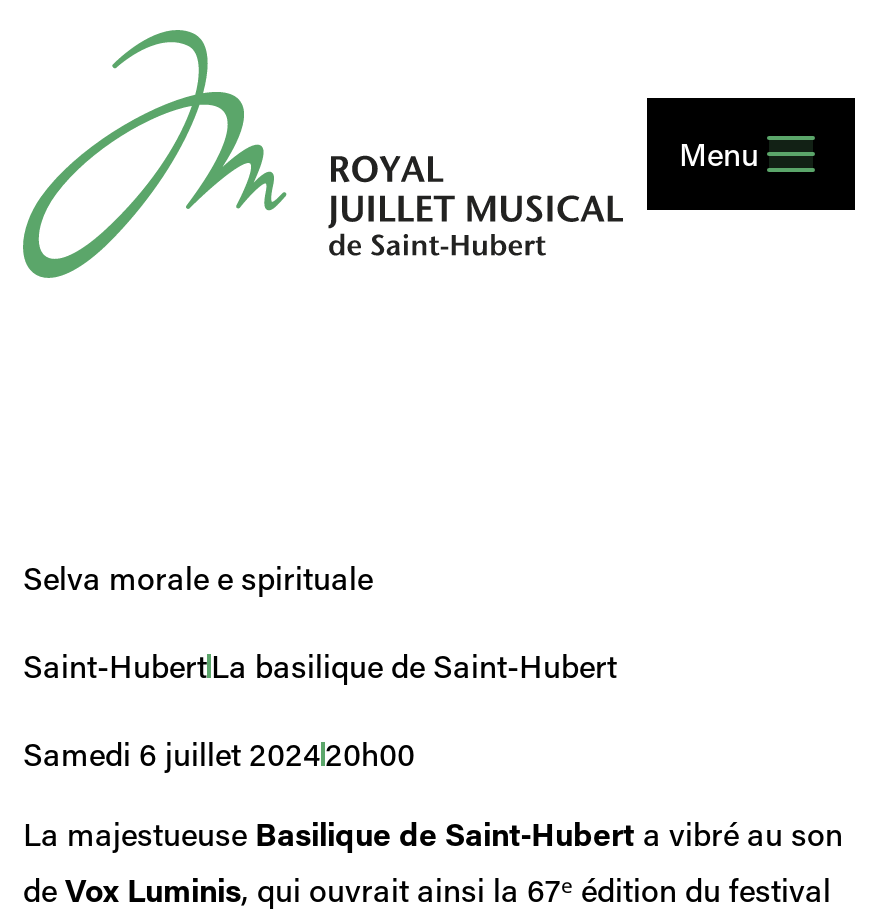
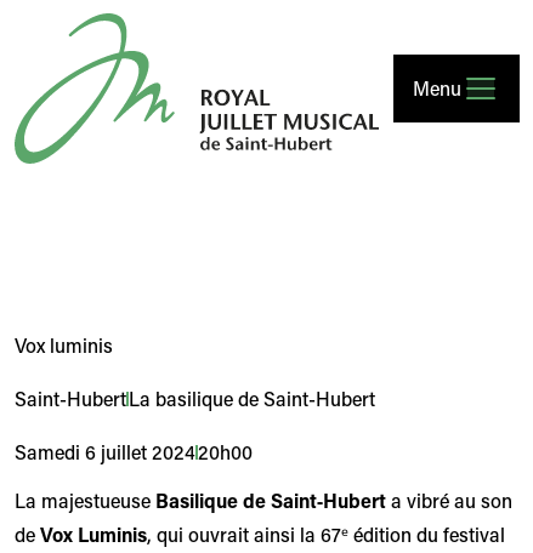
- Selva morale e spirituale
+ Vox luminis
